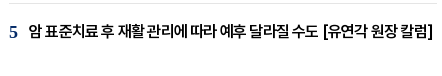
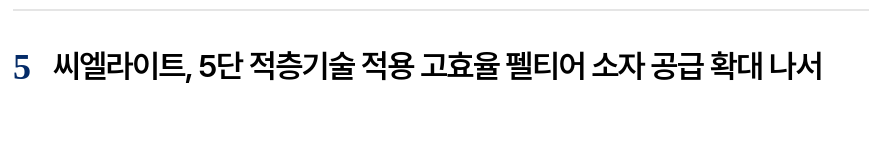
- 암 표준치료 후 재활 관리에 따라 예후 달라질 수도 [유연각 원장 칼럼]
+ 씨엘라이트, 5단 적층기술 적용 고효율 펠티어 소자 공급 확대 나서
